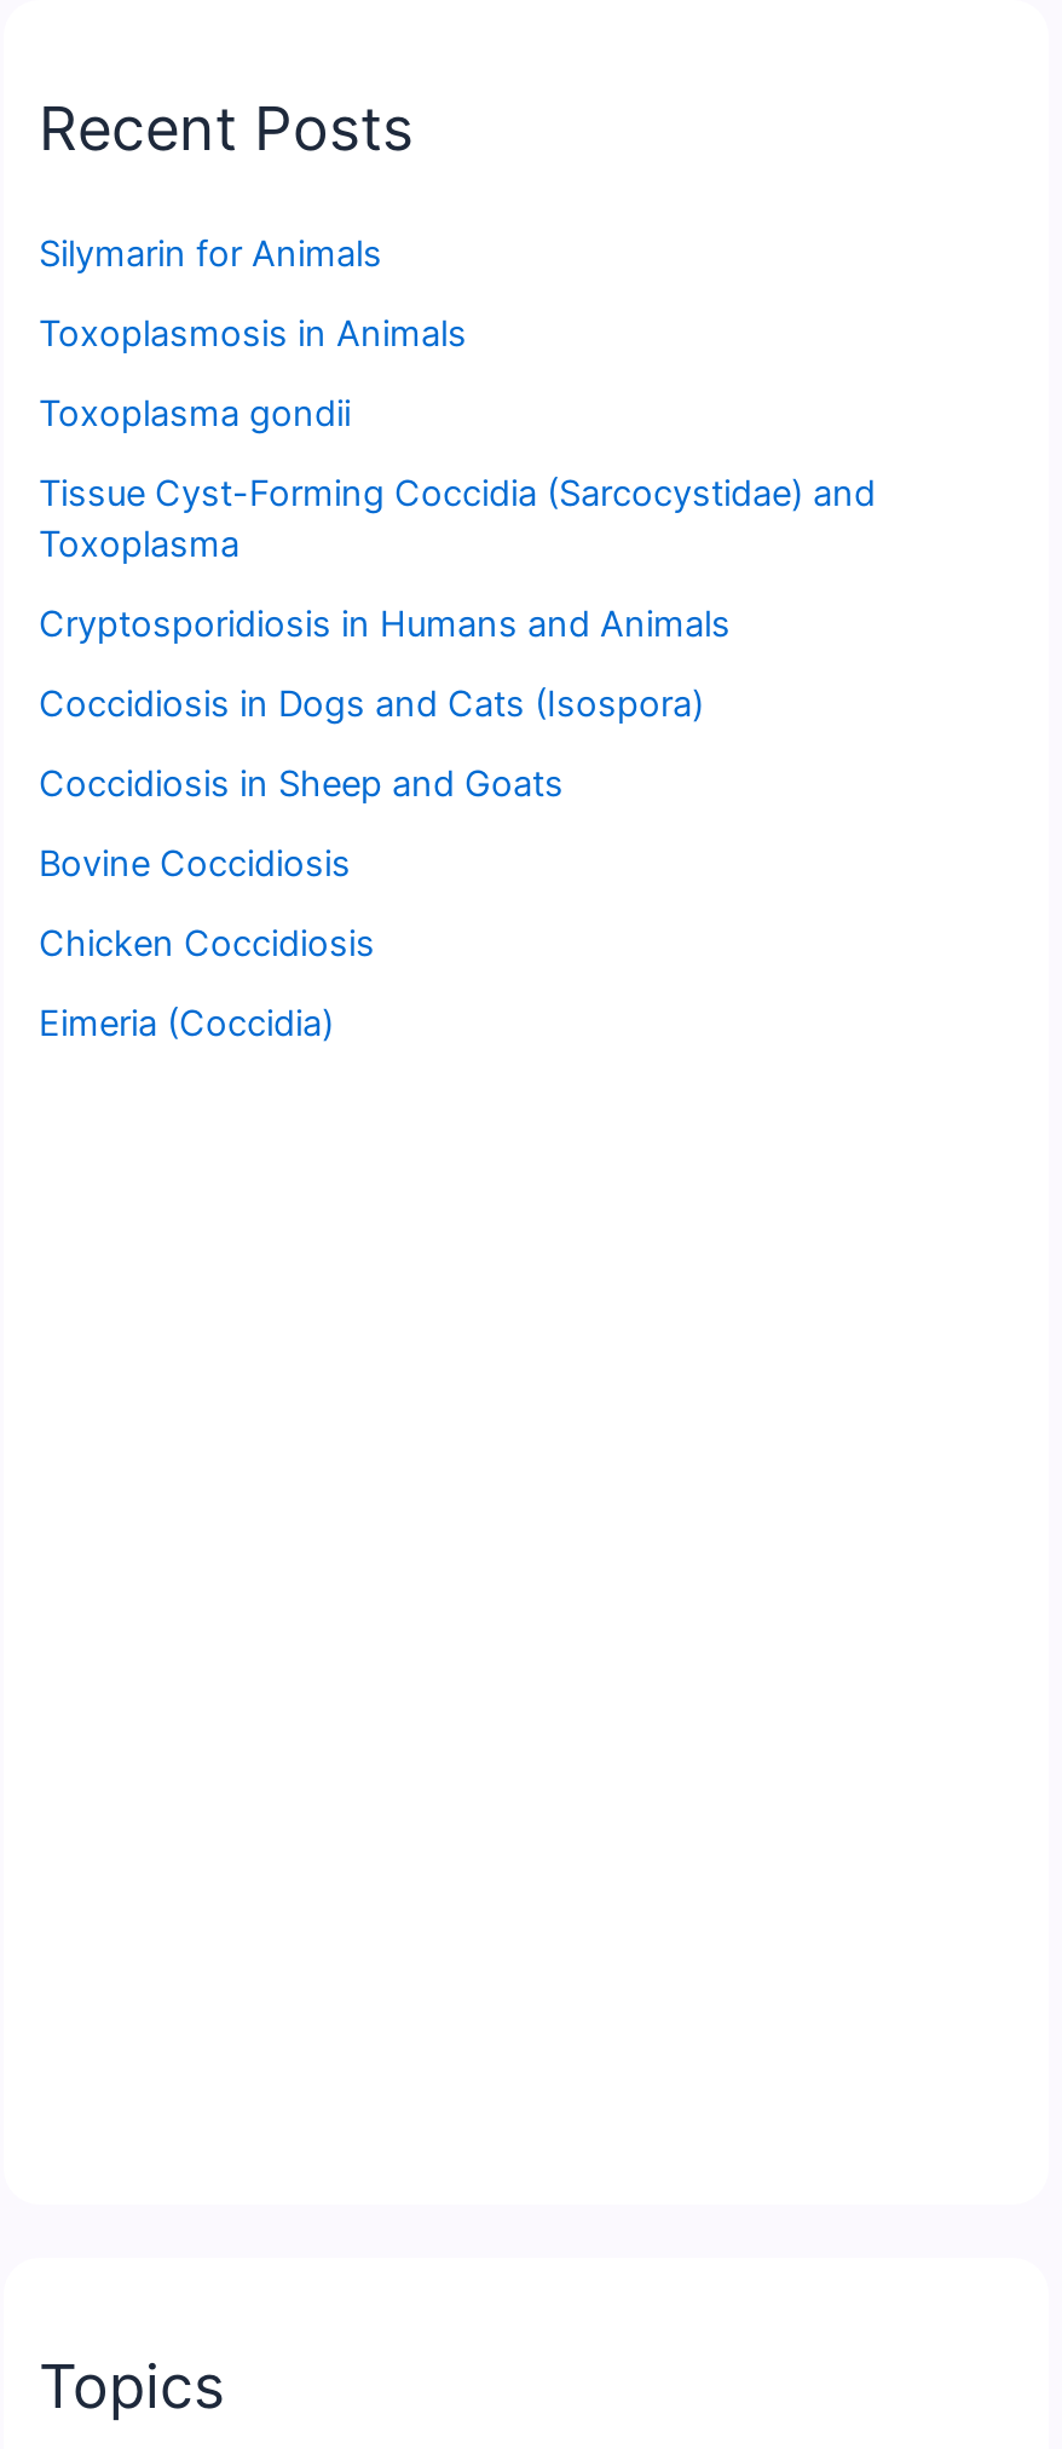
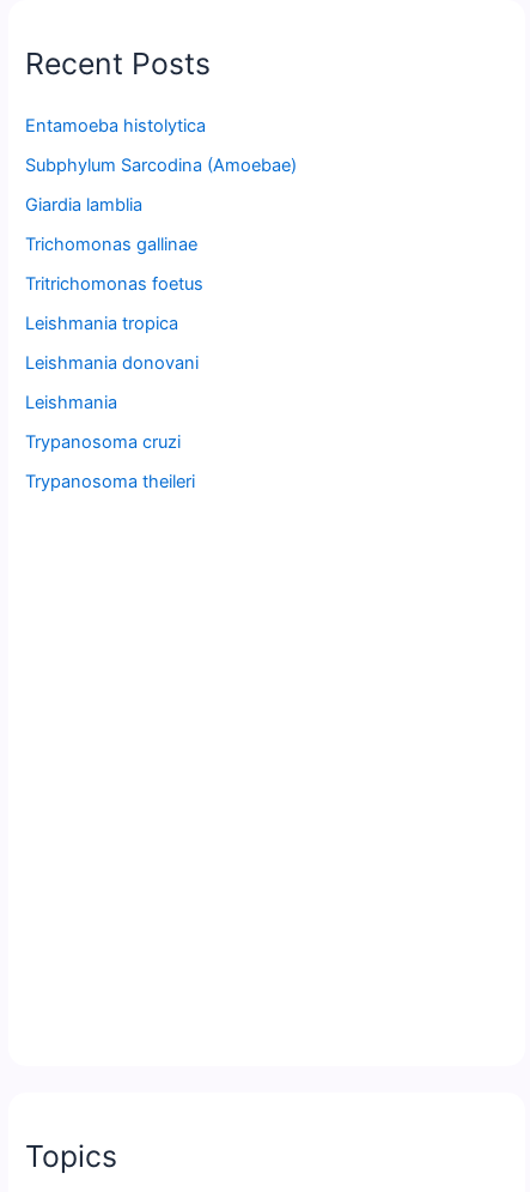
- Silymarin for Animals
+ Entamoeba histolytica

- Toxoplasmosis in Animals
+ Subphylum Sarcodina (Amoebae)

- Toxoplasma gondii
+ Giardia lamblia

- Tissue Cyst-Forming Coccidia (Sarcocystidae) and
- Toxoplasma
+ Trichomonas gallinae

- Cryptosporidiosis in Humans and Animals
+ Tritrichomonas foetus

- Coccidiosis in Dogs and Cats (Isospora)
+ Leishmania tropica

- Coccidiosis in Sheep and Goats
+ Leishmania donovani

- Bovine Coccidiosis
+ Leishmania

- Chicken Coccidiosis
+ Trypanosoma cruzi

- Eimeria (Coccidia)
+ Trypanosoma theileri
